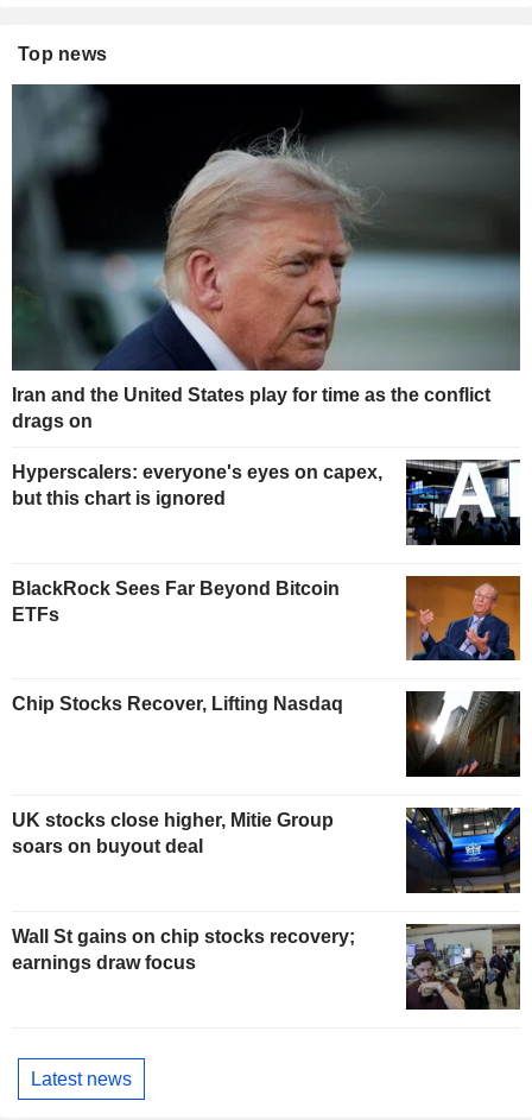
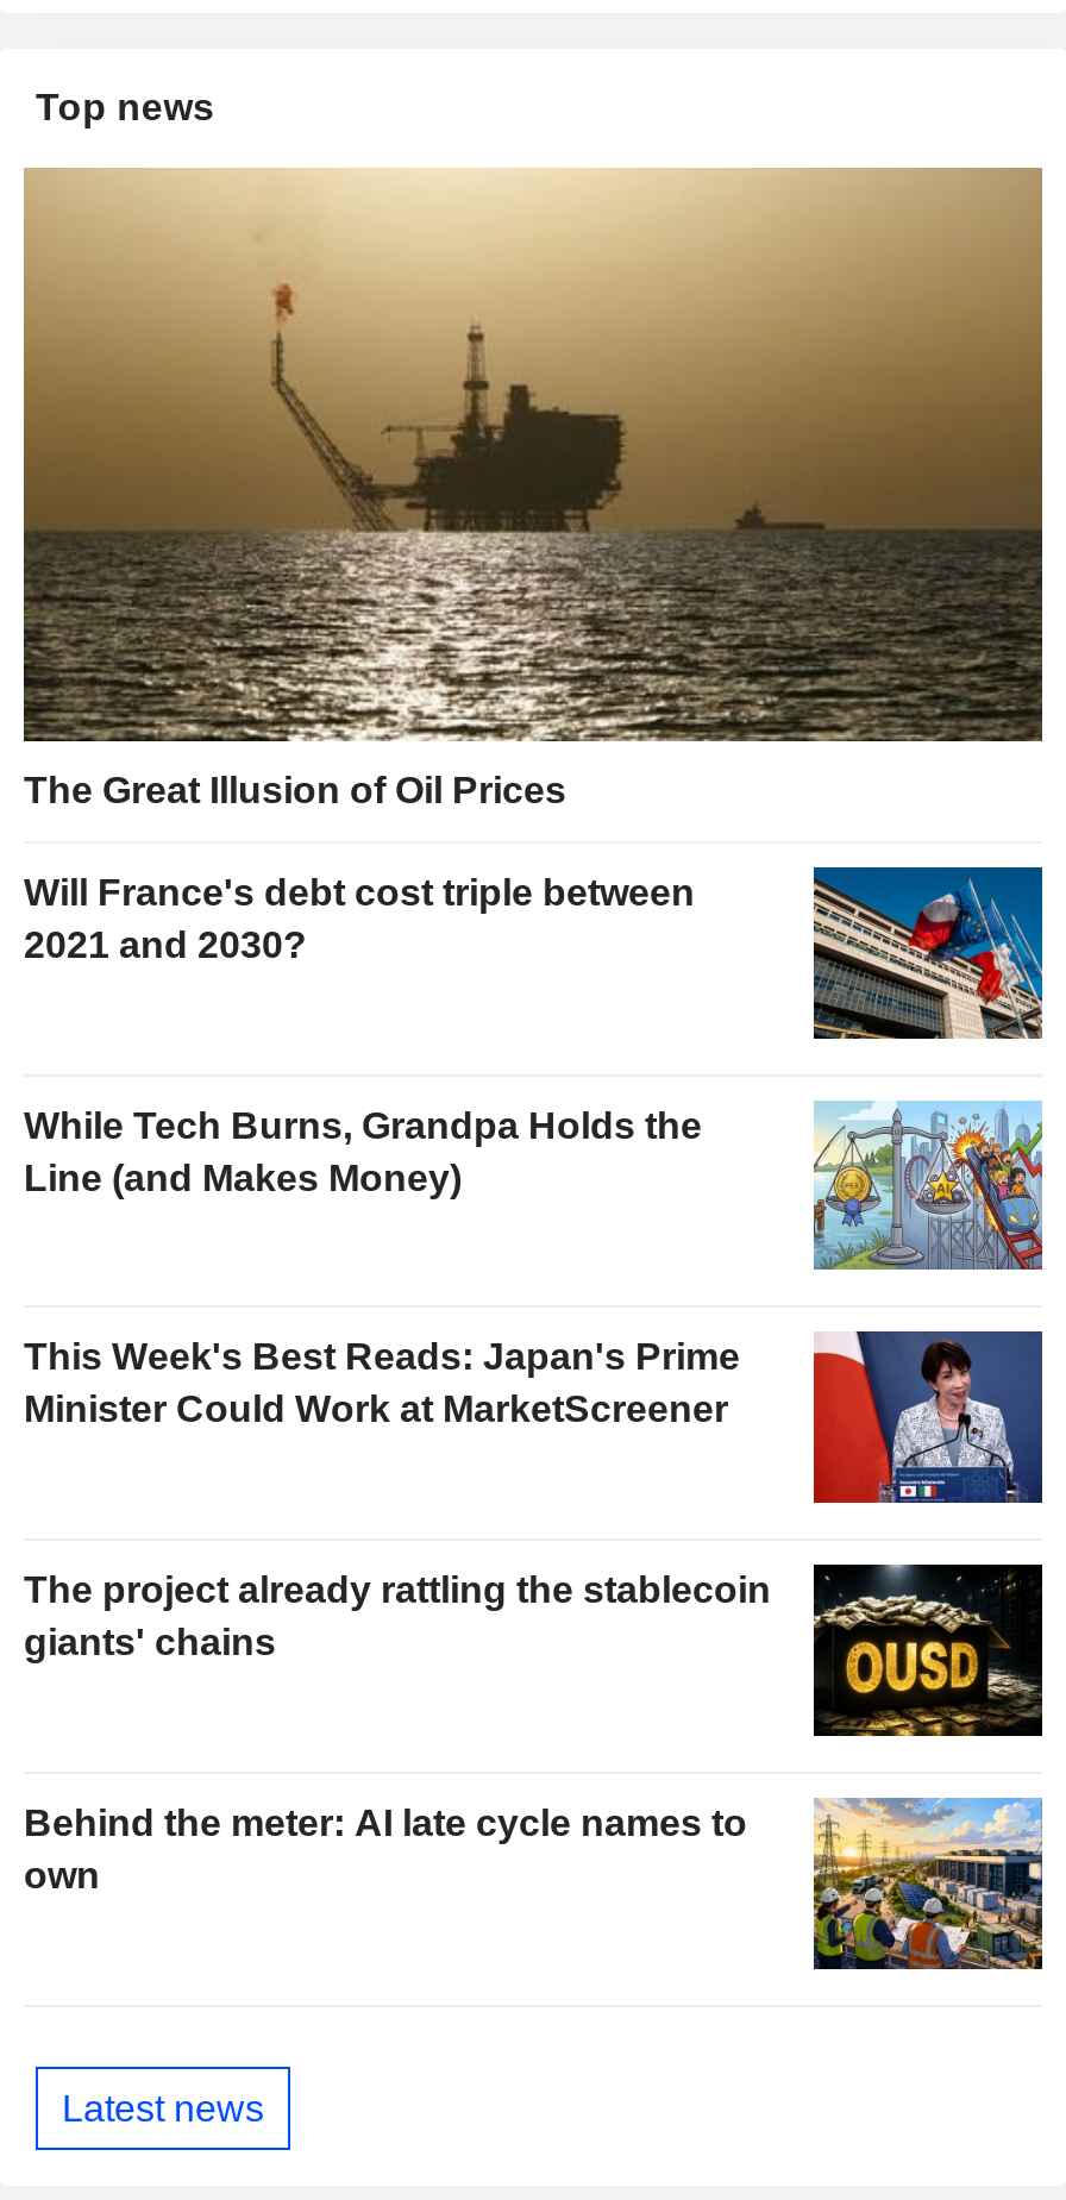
- [image]
- Iran and the United States play for time as the conflict
- drags on
+ [image]
+ The Great Illusion of Oil Prices

- Hyperscalers: everyone's eyes on capex,
- but this chart is ignored
+ Will France's debt cost triple between
+ 2021 and 2030?

- [image]
+ [image]

- BlackRock Sees Far Beyond Bitcoin
- ETFs
+ While Tech Burns, Grandpa Holds the
+ Line (and Makes Money)

- [image]
+ [image]

- Chip Stocks Recover, Lifting Nasdaq
+ This Week's Best Reads: Japan's Prime
+ Minister Could Work at MarketScreener

- [image]
+ [image]

- UK stocks close higher, Mitie Group
- soars on buyout deal
+ The project already rattling the stablecoin
+ giants' chains

- [image]
+ [image]

- Wall St gains on chip stocks recovery;
- earnings draw focus
+ Behind the meter: AI late cycle names to
+ own

- [image]
+ [image]
